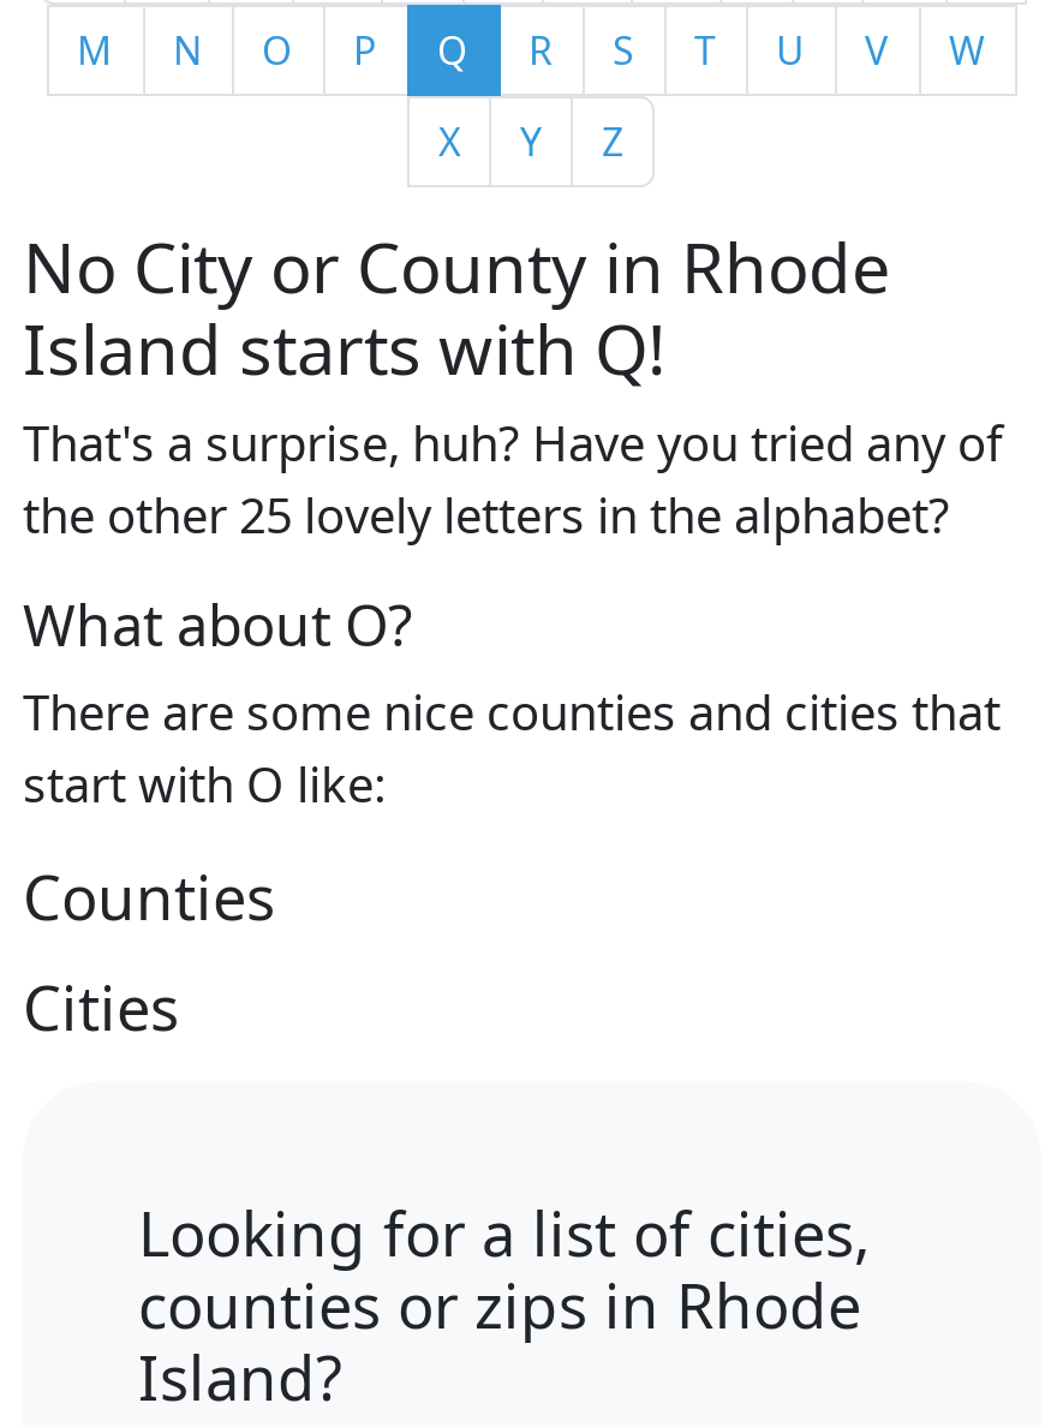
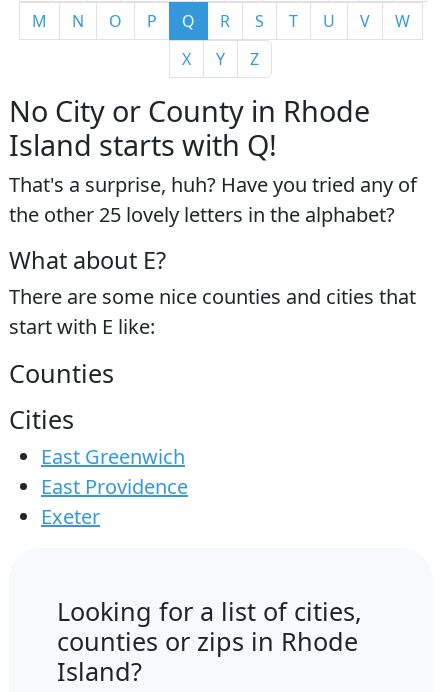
- What about O?
+ What about E?

- start with O like:
+ start with E like:

+ East Greenwich
+ East Providence
+ Exeter
